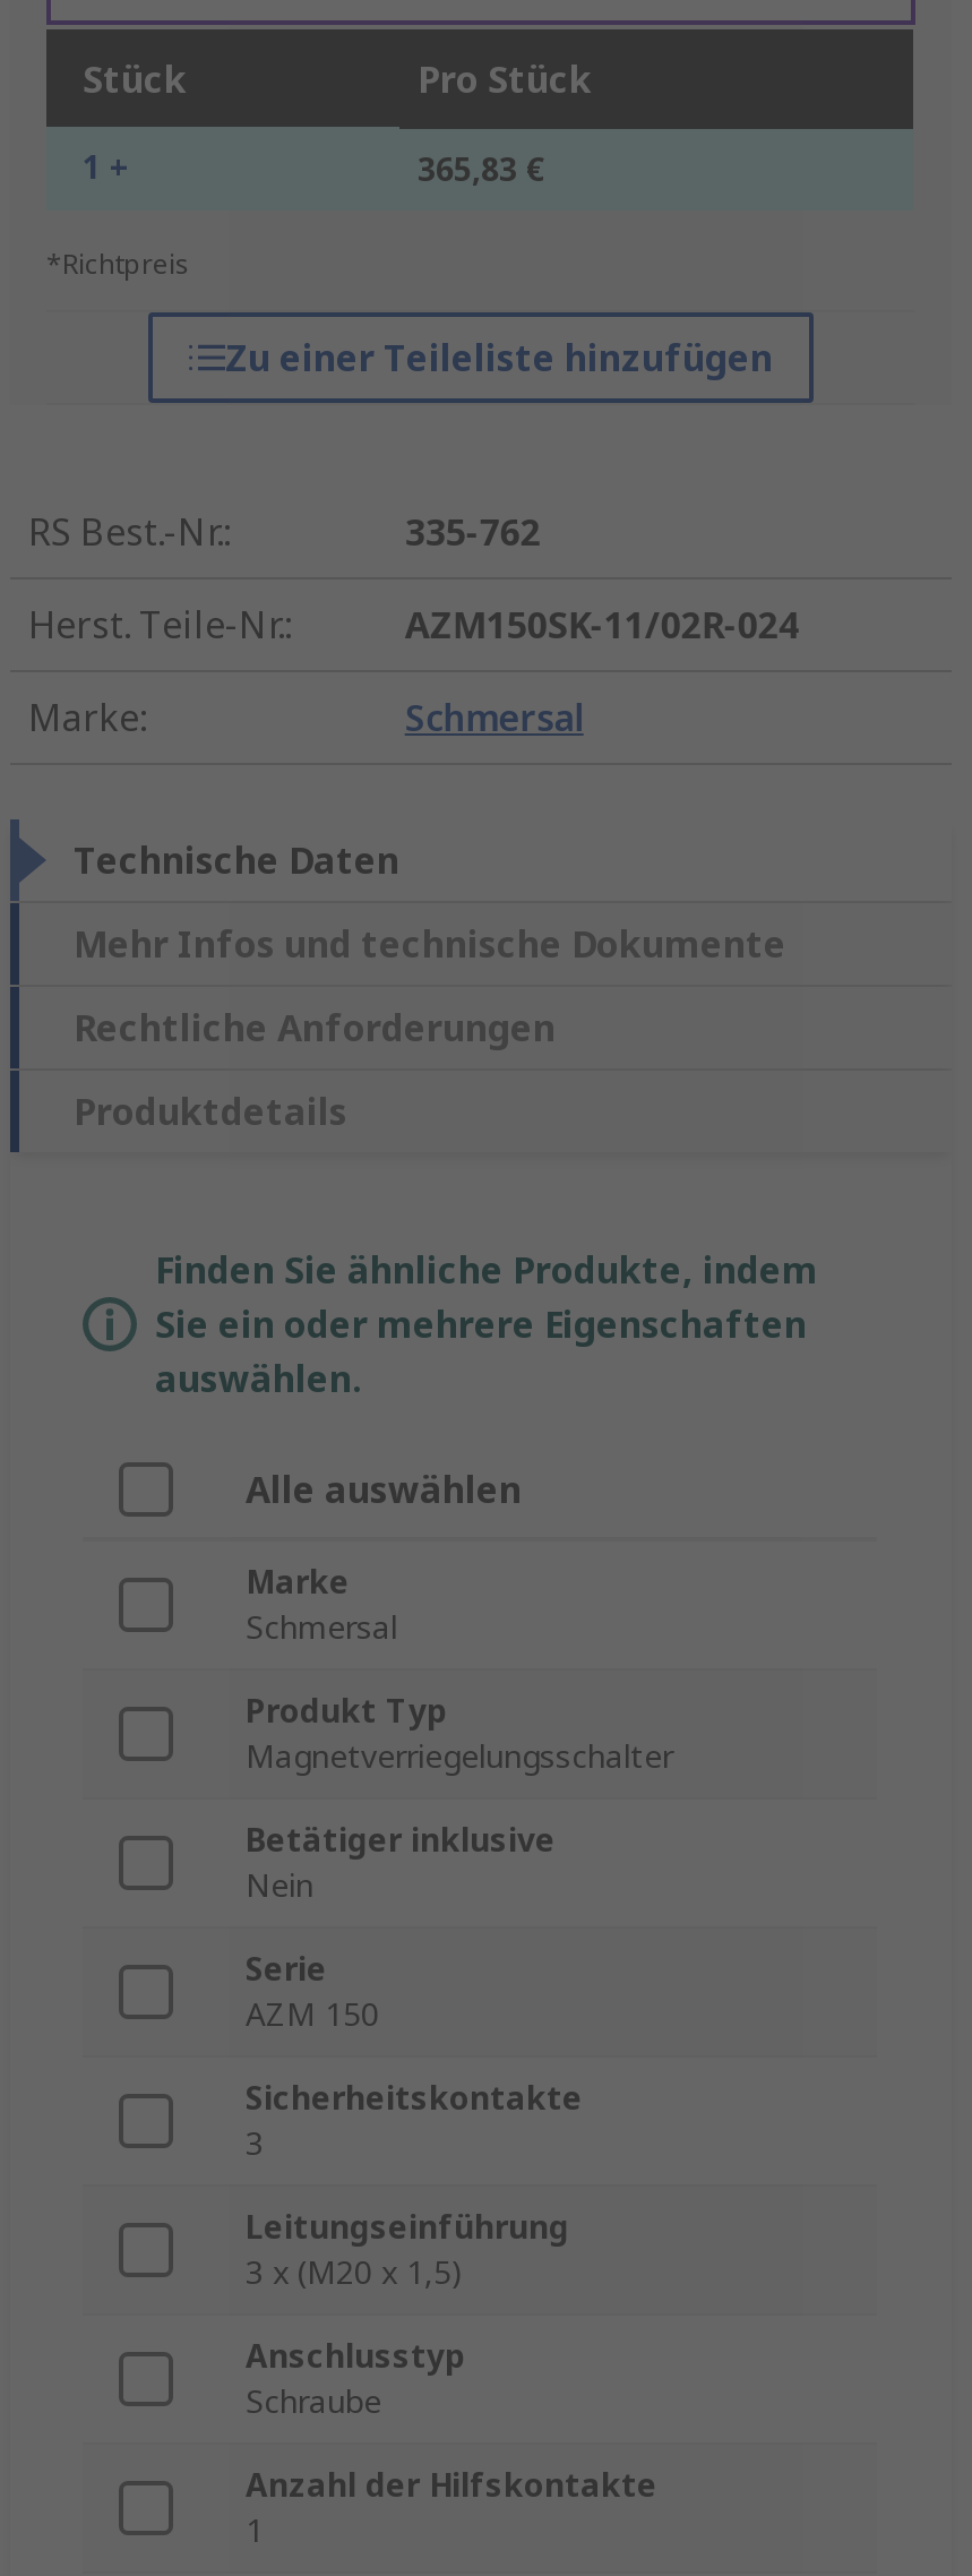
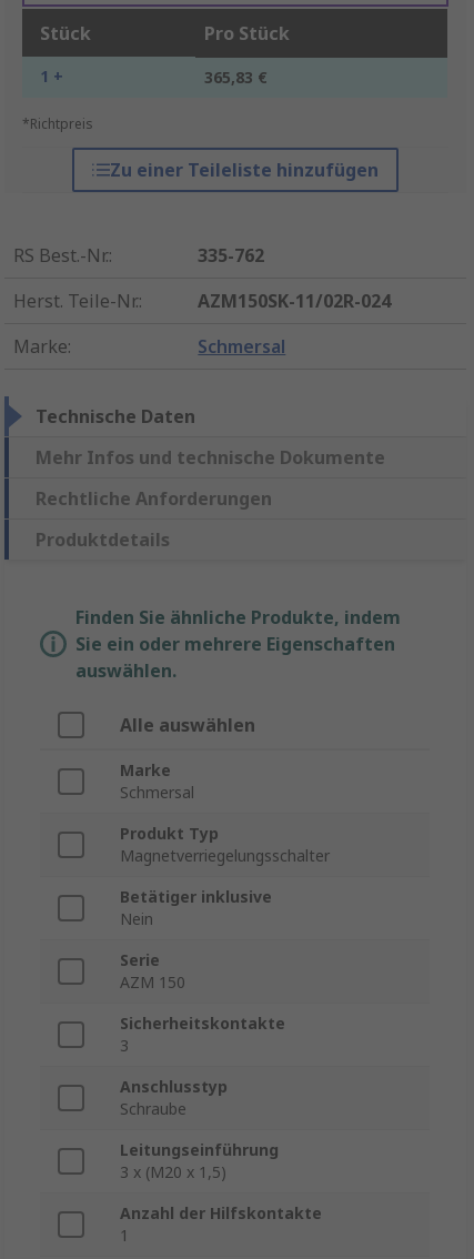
moved down: Leitungseinführung | 3 x (M20 x 1,5)

moved up: Anschlusstyp | Schraube
